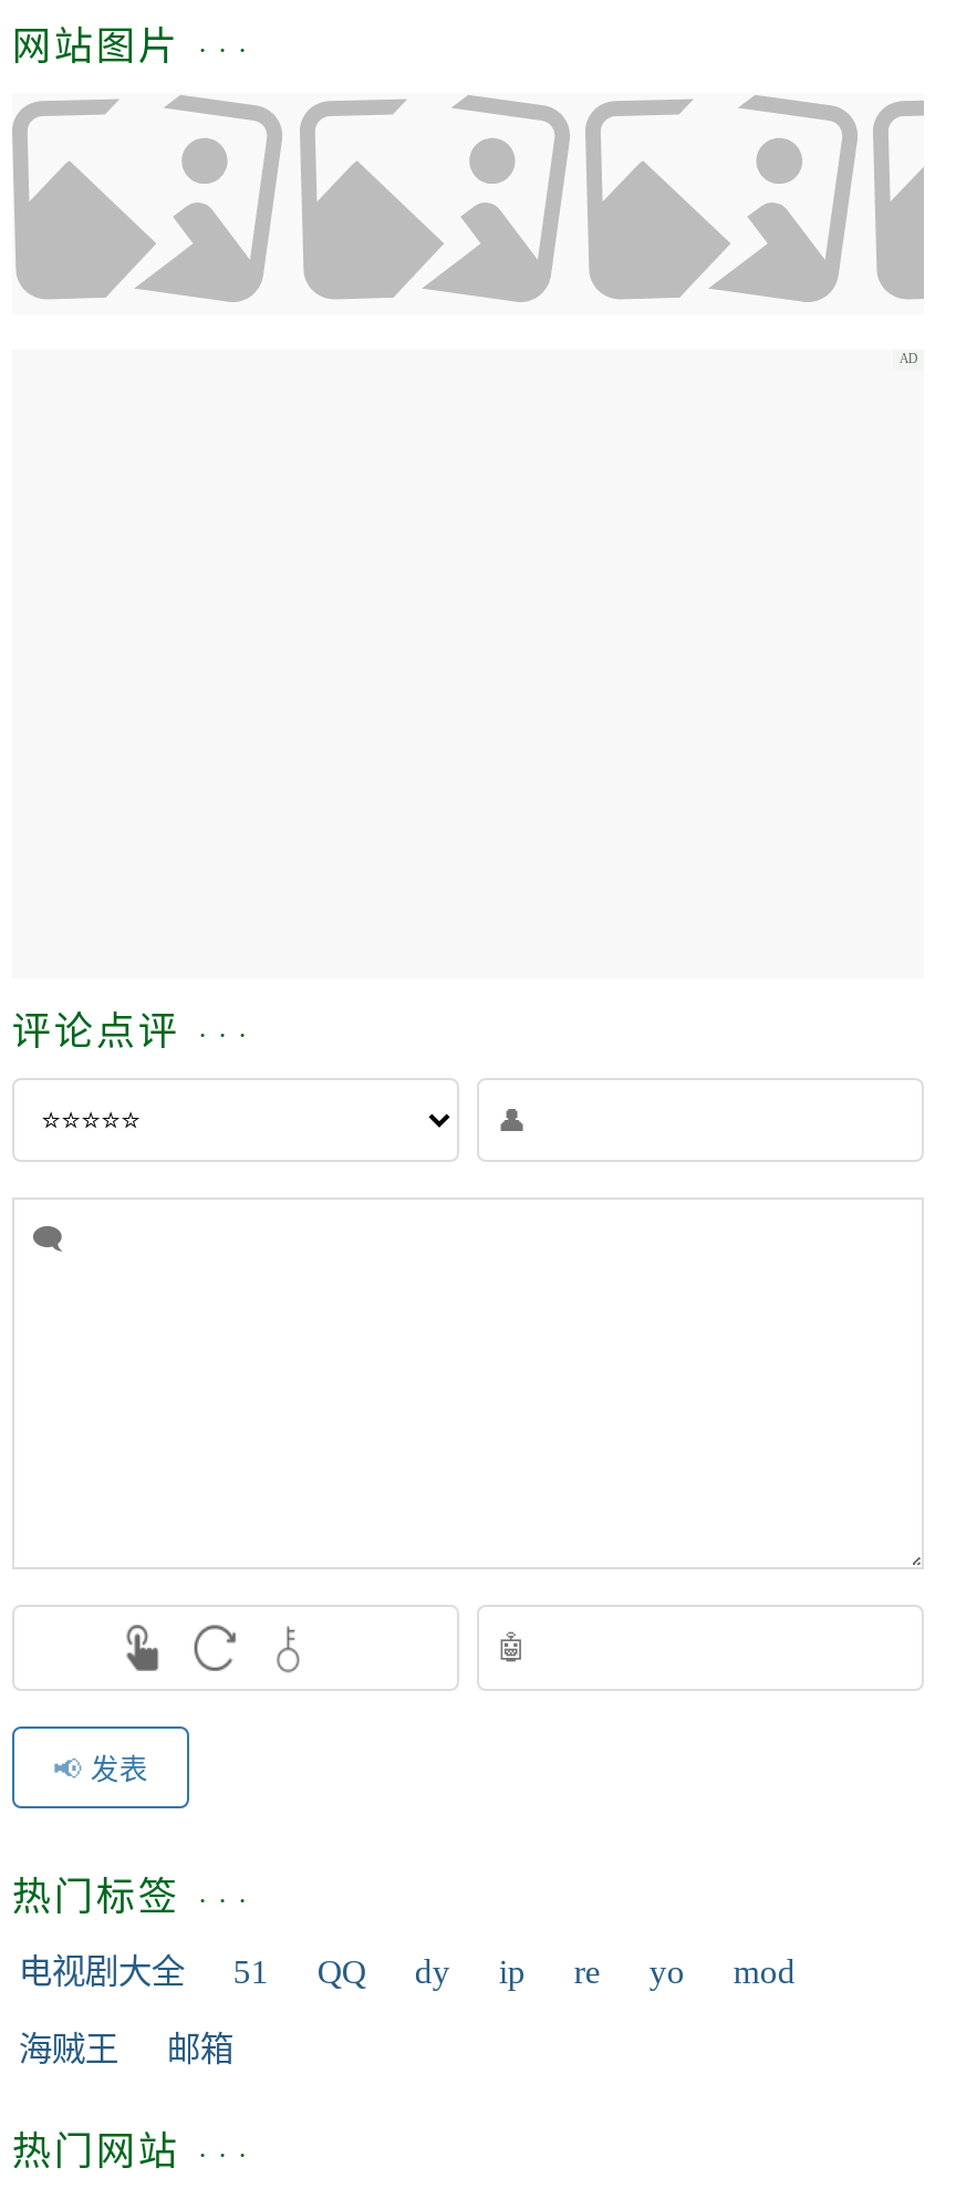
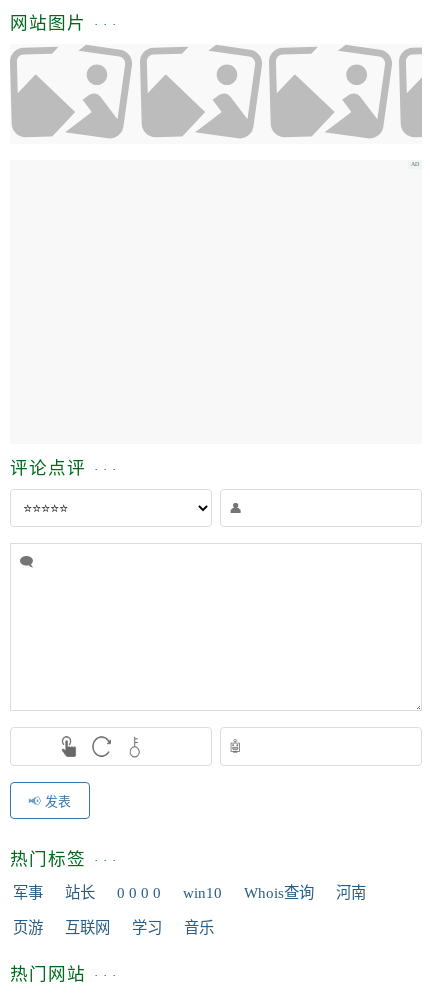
- 电视剧大全
- 51
- QQ
- dy
- ip
- re
- yo
- mod
+ 军事
+ 站长
+ 0 0 0 0
+ win10
+ Whois查询
+ 河南

- 海贼王
- 邮箱
+ 页游
+ 互联网
+ 学习
+ 音乐
